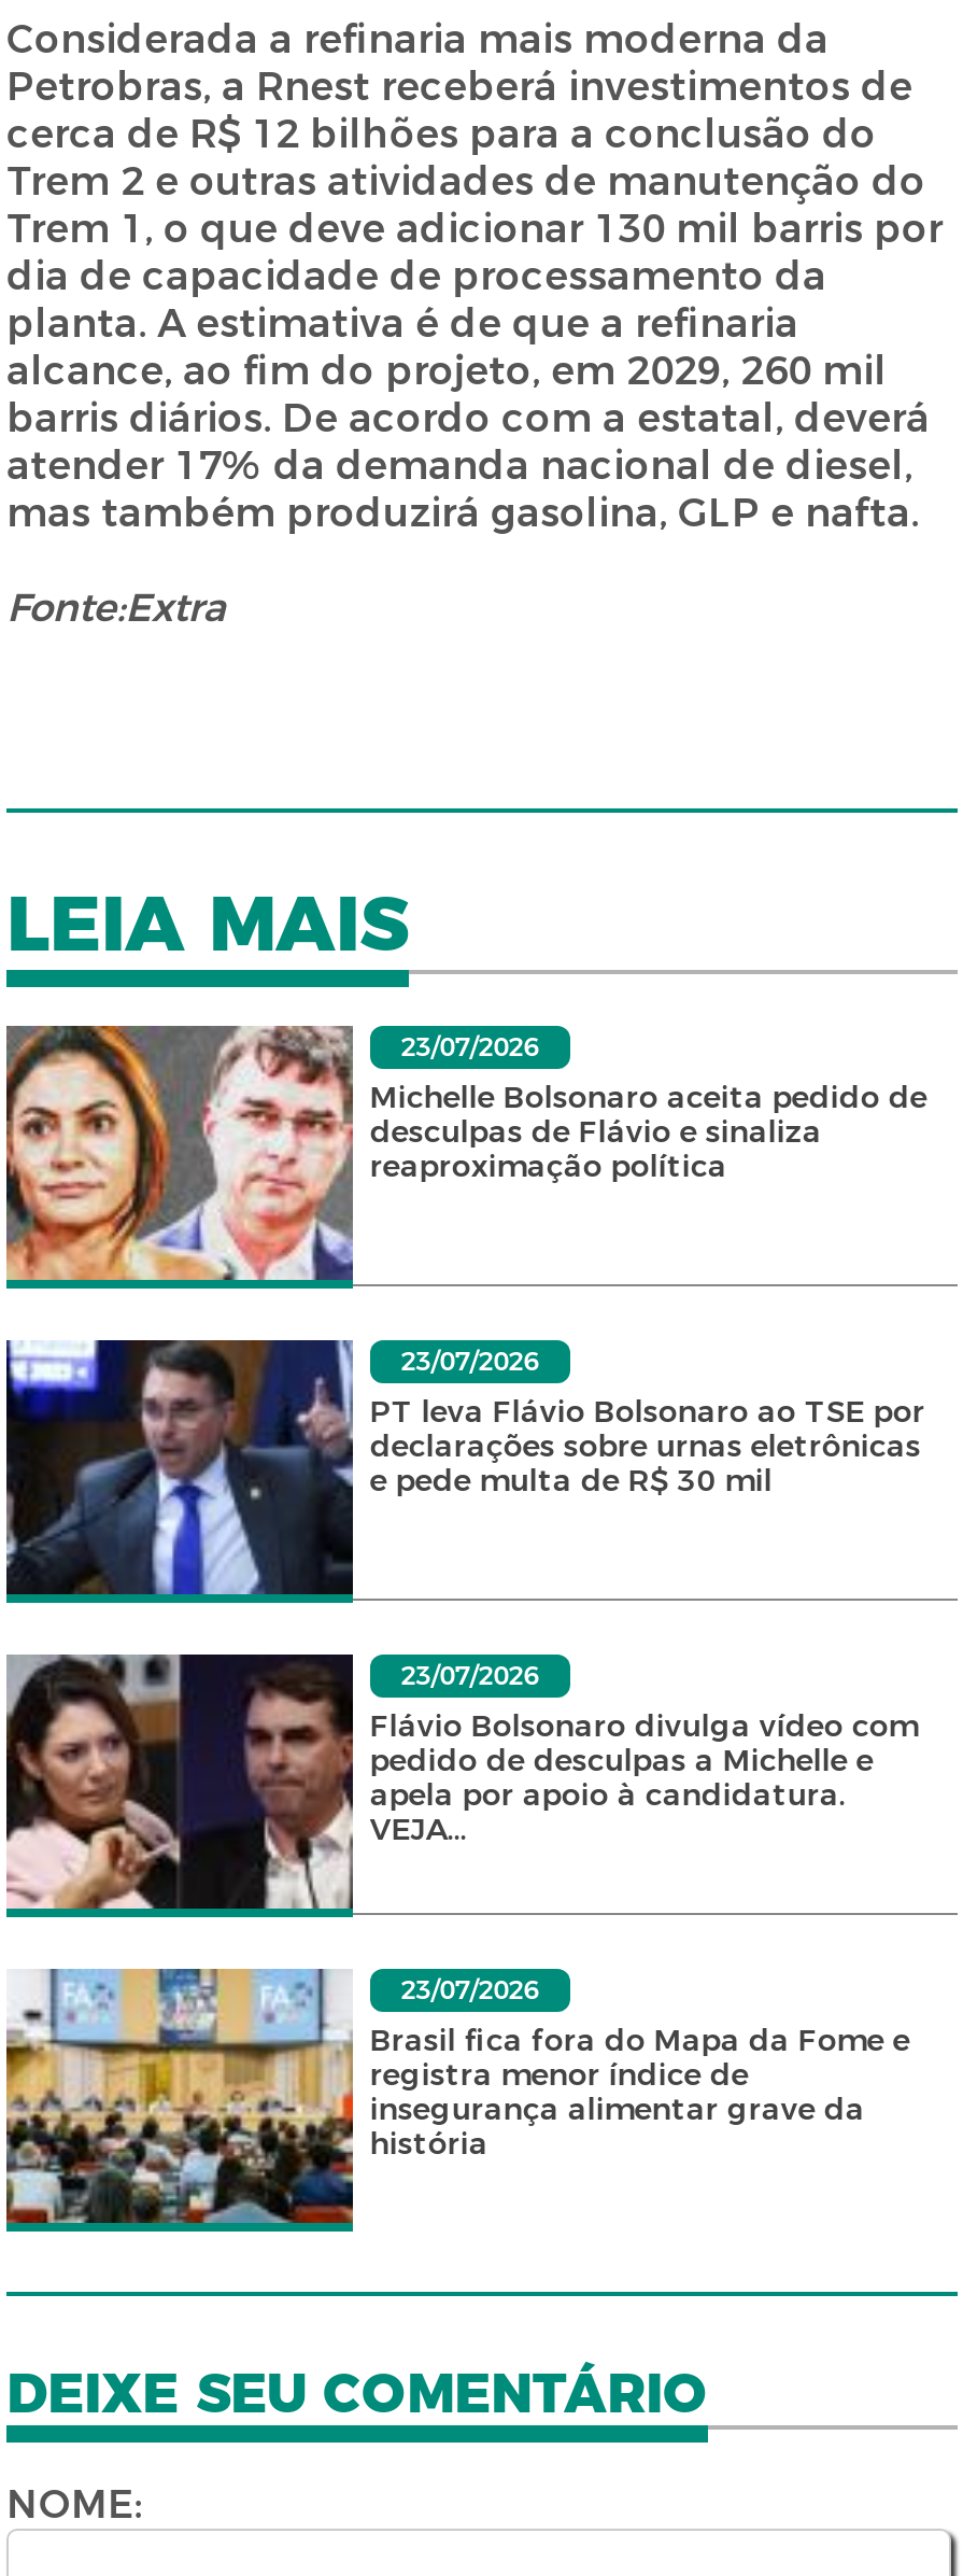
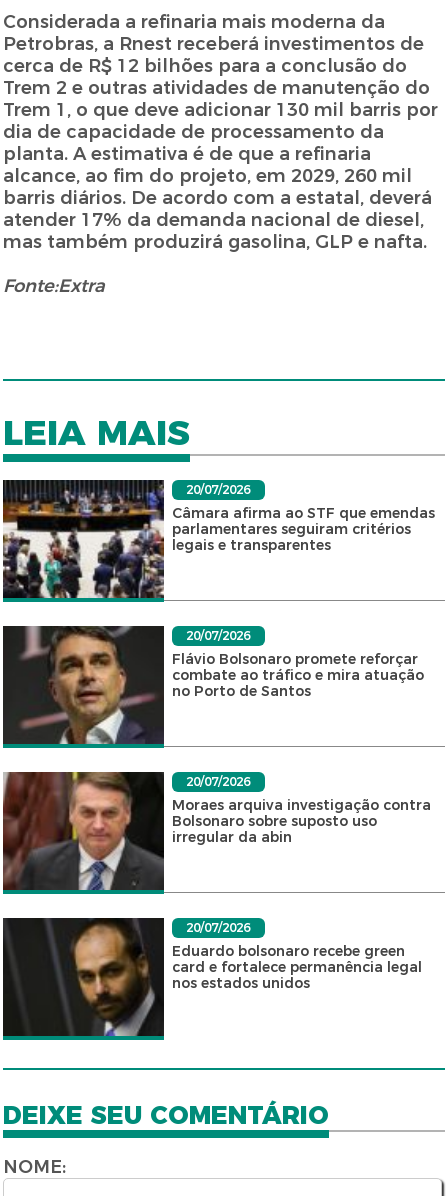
- [image]
- 23/07/2026
- Michelle Bolsonaro aceita pedido de
- desculpas de Flávio e sinaliza
- reaproximação política
+ [image]
+ 20/07/2026
+ Câmara afirma ao STF que emendas
+ parlamentares seguiram critérios
+ legais e transparentes

- [image]
- 23/07/2026
- PT leva Flávio Bolsonaro ao TSE por
- declarações sobre urnas eletrônicas
- e pede multa de R$ 30 mil
+ [image]
+ 20/07/2026
+ Flávio Bolsonaro promete reforçar
+ combate ao tráfico e mira atuação
+ no Porto de Santos

- [image]
- 23/07/2026
- Flávio Bolsonaro divulga vídeo com
- pedido de desculpas a Michelle e
- apela por apoio à candidatura.
- VEJA...
+ [image]
+ 20/07/2026
+ Moraes arquiva investigação contra
+ Bolsonaro sobre suposto uso
+ irregular da abin

- [image]
- 23/07/2026
- Brasil fica fora do Mapa da Fome e
- registra menor índice de
- insegurança alimentar grave da
- história
+ [image]
+ 20/07/2026
+ Eduardo bolsonaro recebe green
+ card e fortalece permanência legal
+ nos estados unidos
